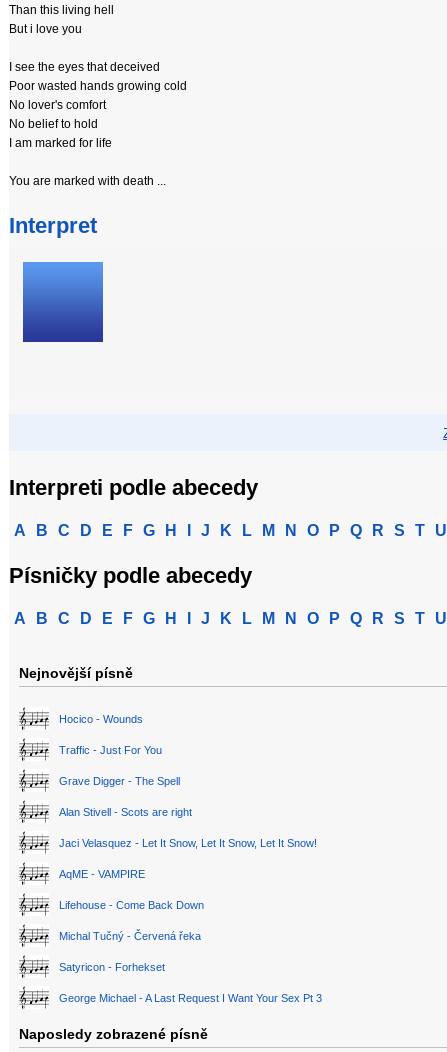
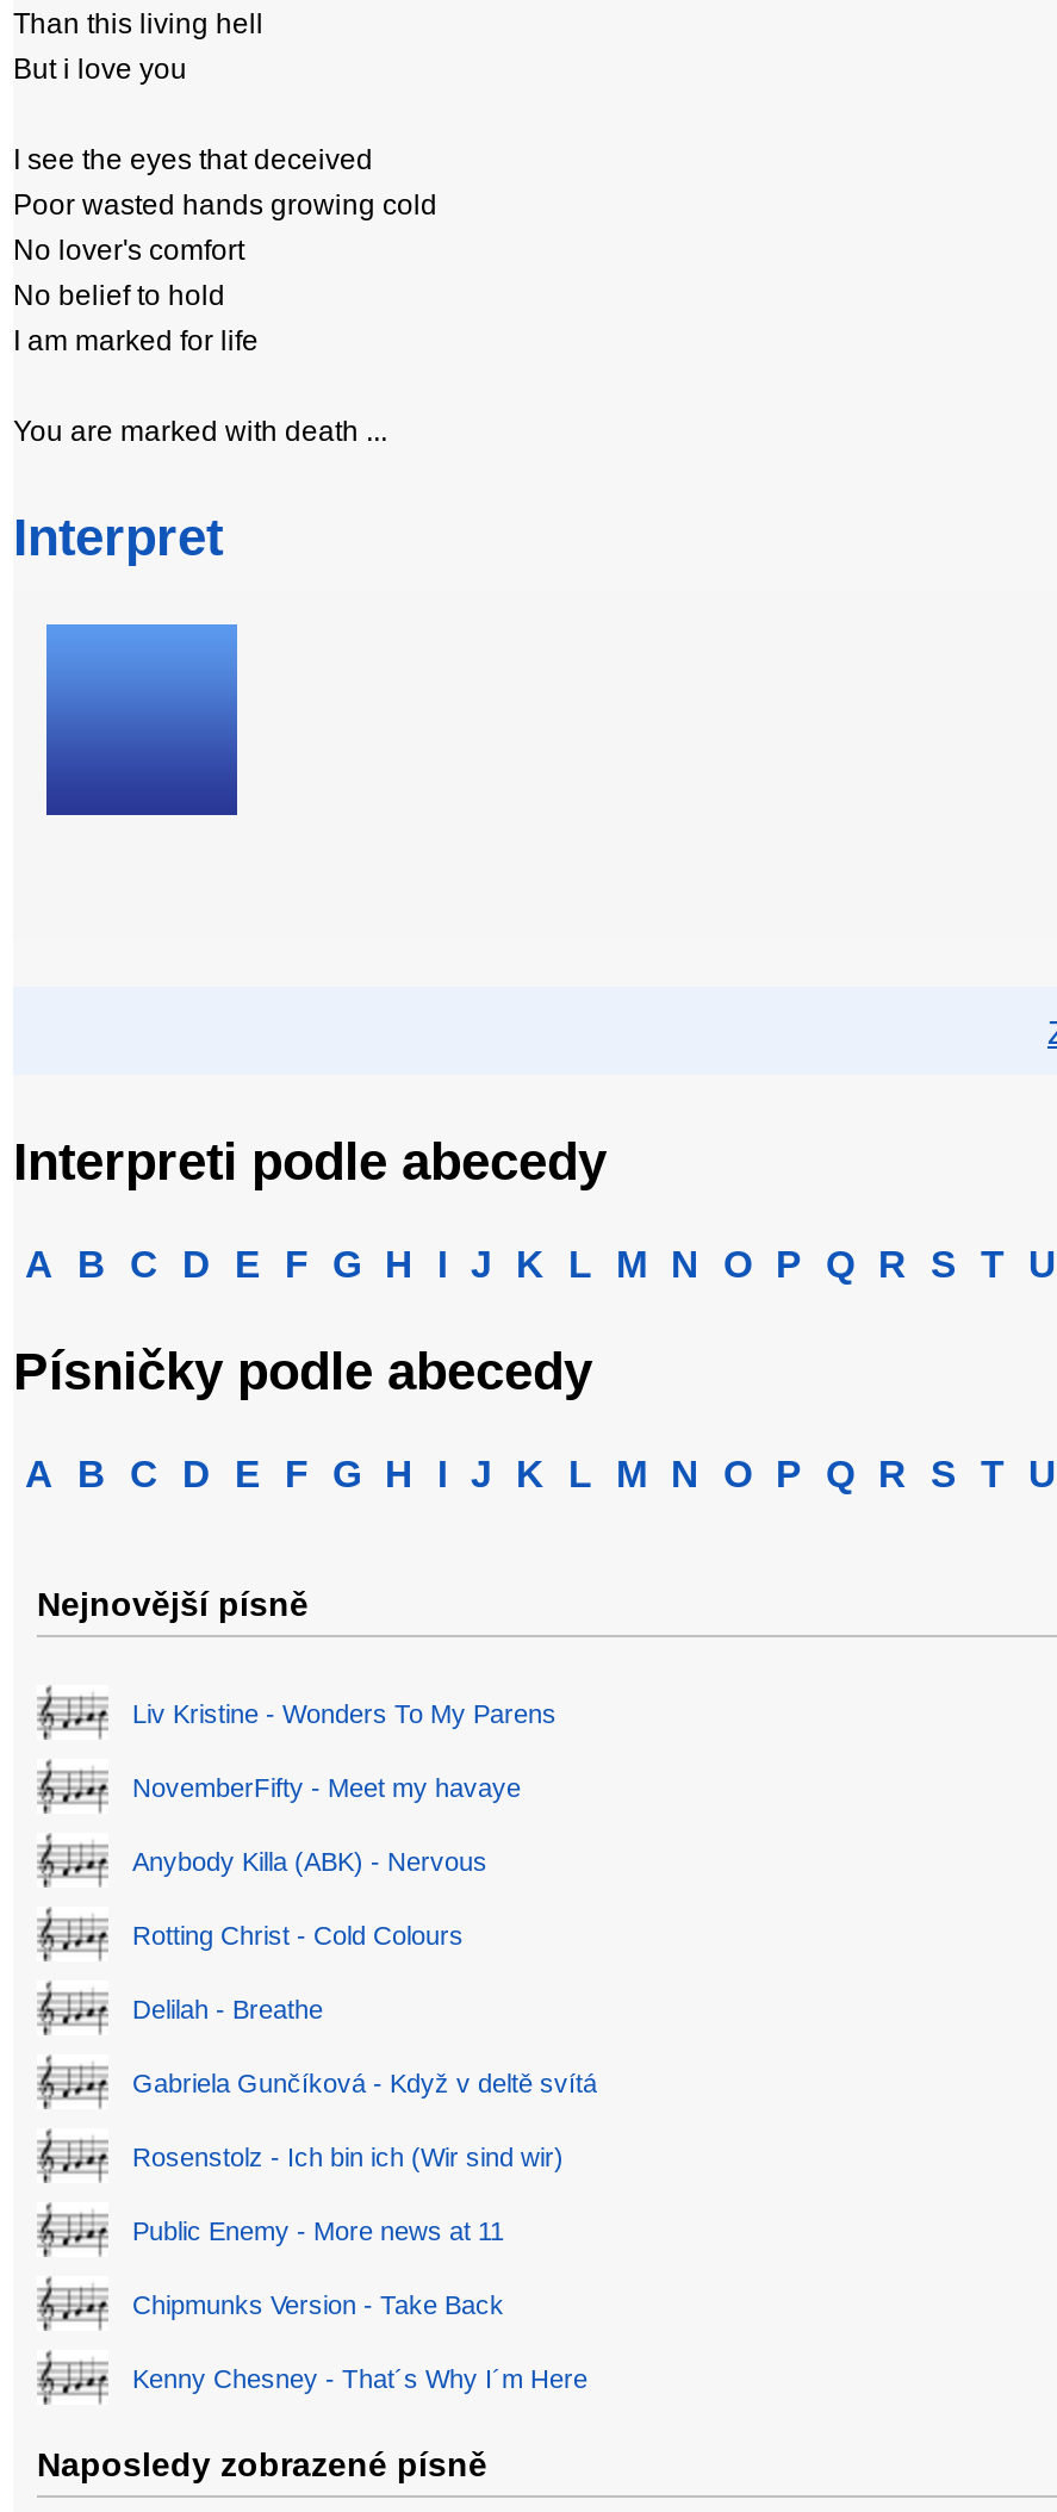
- Hocico - Wounds
+ Liv Kristine - Wonders To My Parens

- Traffic - Just For You
+ NovemberFifty - Meet my havaye

- Grave Digger - The Spell
+ Anybody Killa (ABK) - Nervous

- Alan Stivell - Scots are right
+ Rotting Christ - Cold Colours

- Jaci Velasquez - Let It Snow, Let It Snow, Let It Snow!
+ Delilah - Breathe

- AqME - VAMPIRE
+ Gabriela Gunčíková - Když v deltě svítá

- Lifehouse - Come Back Down
+ Rosenstolz - Ich bin ich (Wir sind wir)

- Michal Tučný - Červená řeka
+ Public Enemy - More news at 11

- Satyricon - Forhekset
+ Chipmunks Version - Take Back

- George Michael - A Last Request I Want Your Sex Pt 3
+ Kenny Chesney - That´s Why I´m Here
